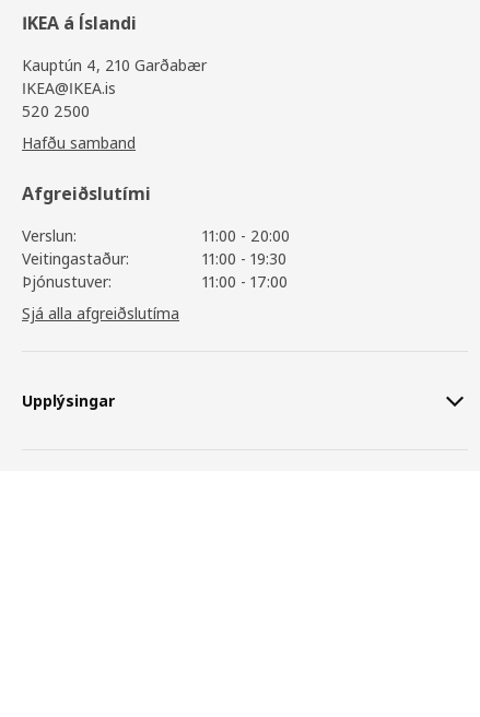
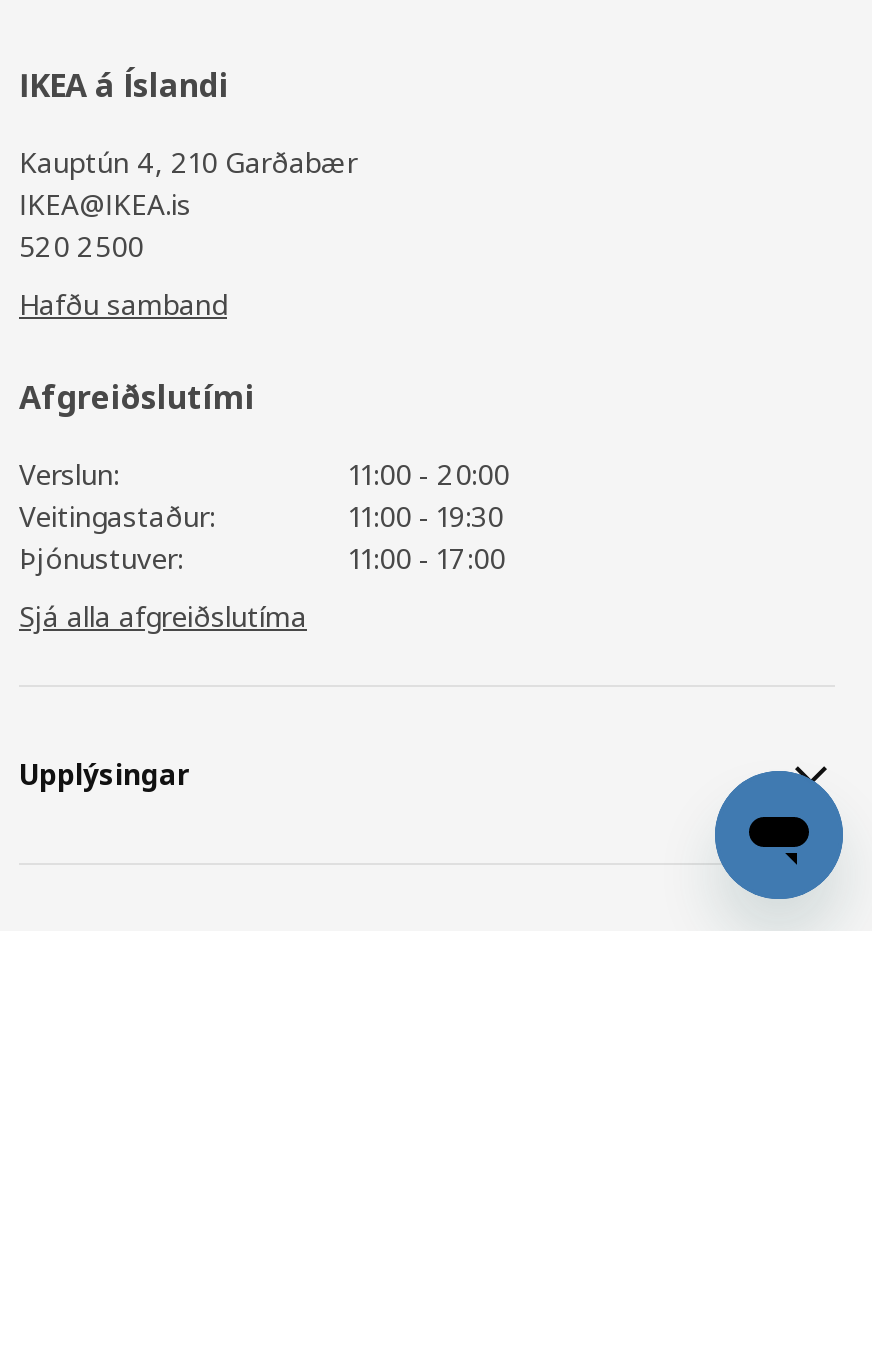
+ [image]
